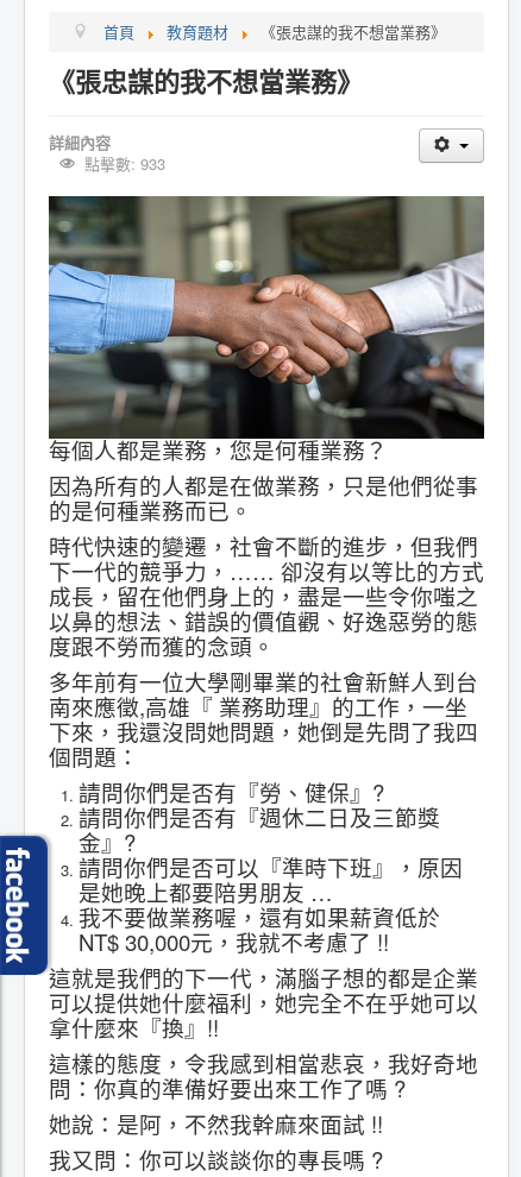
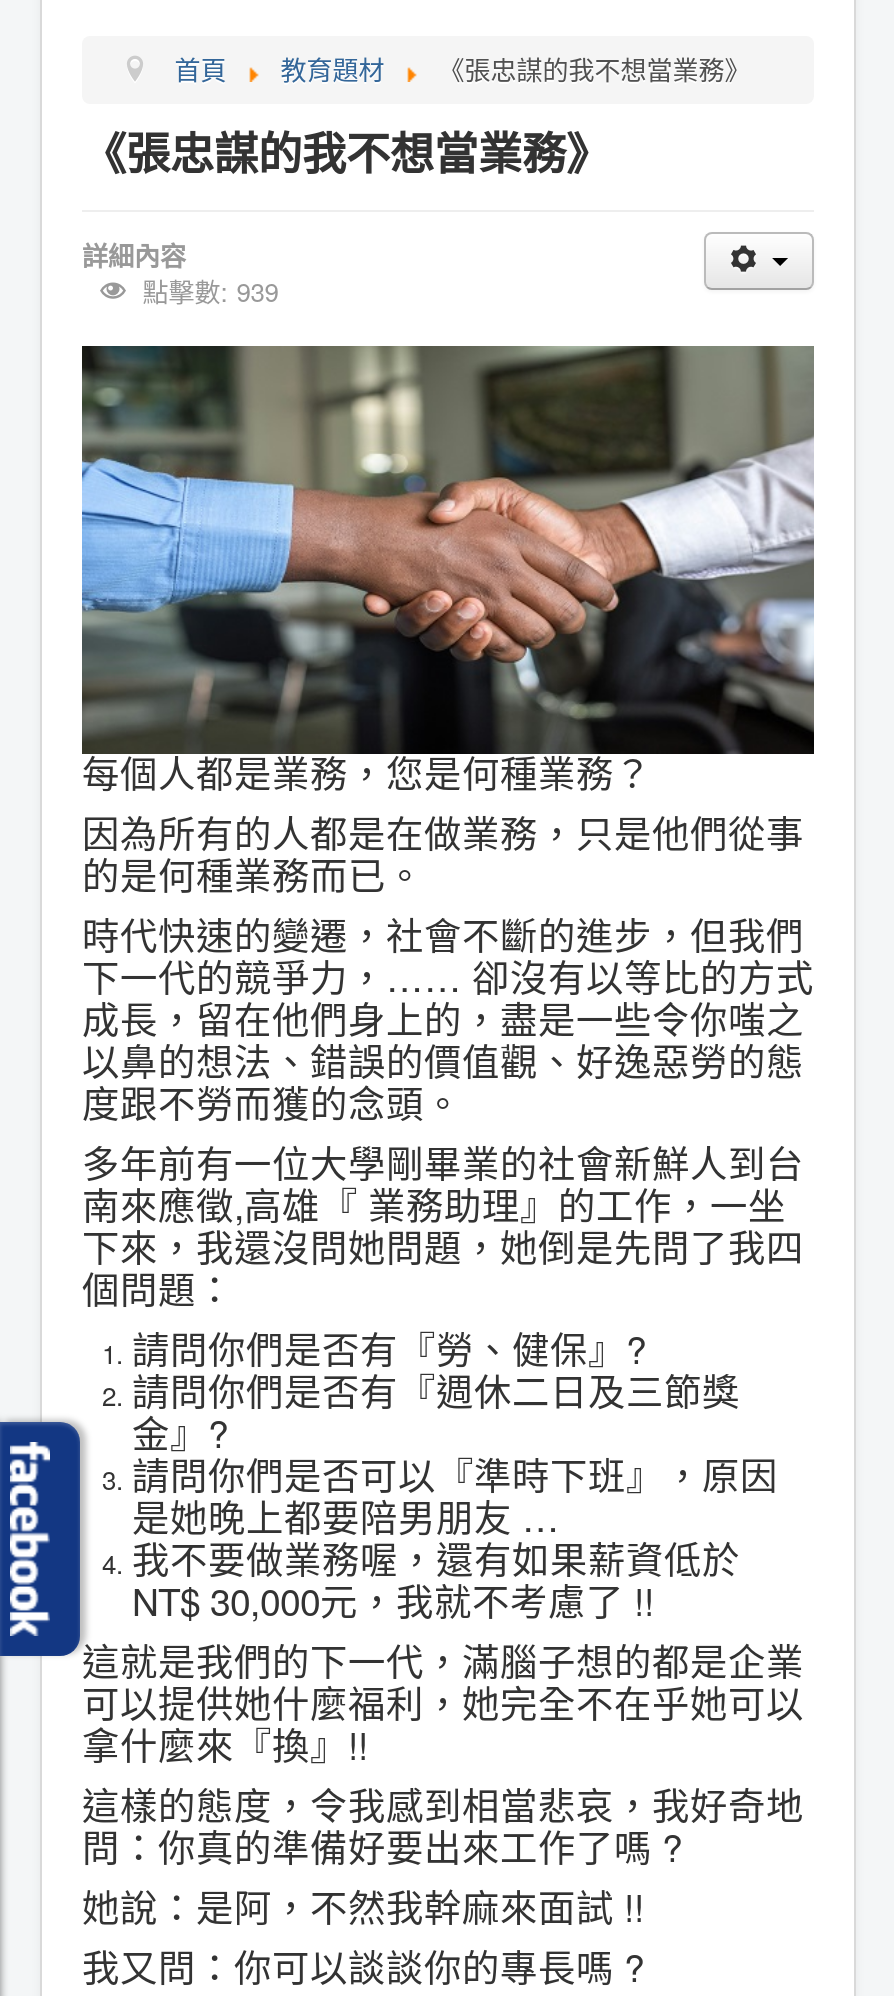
- 點擊數: 933
+ 點擊數: 939
